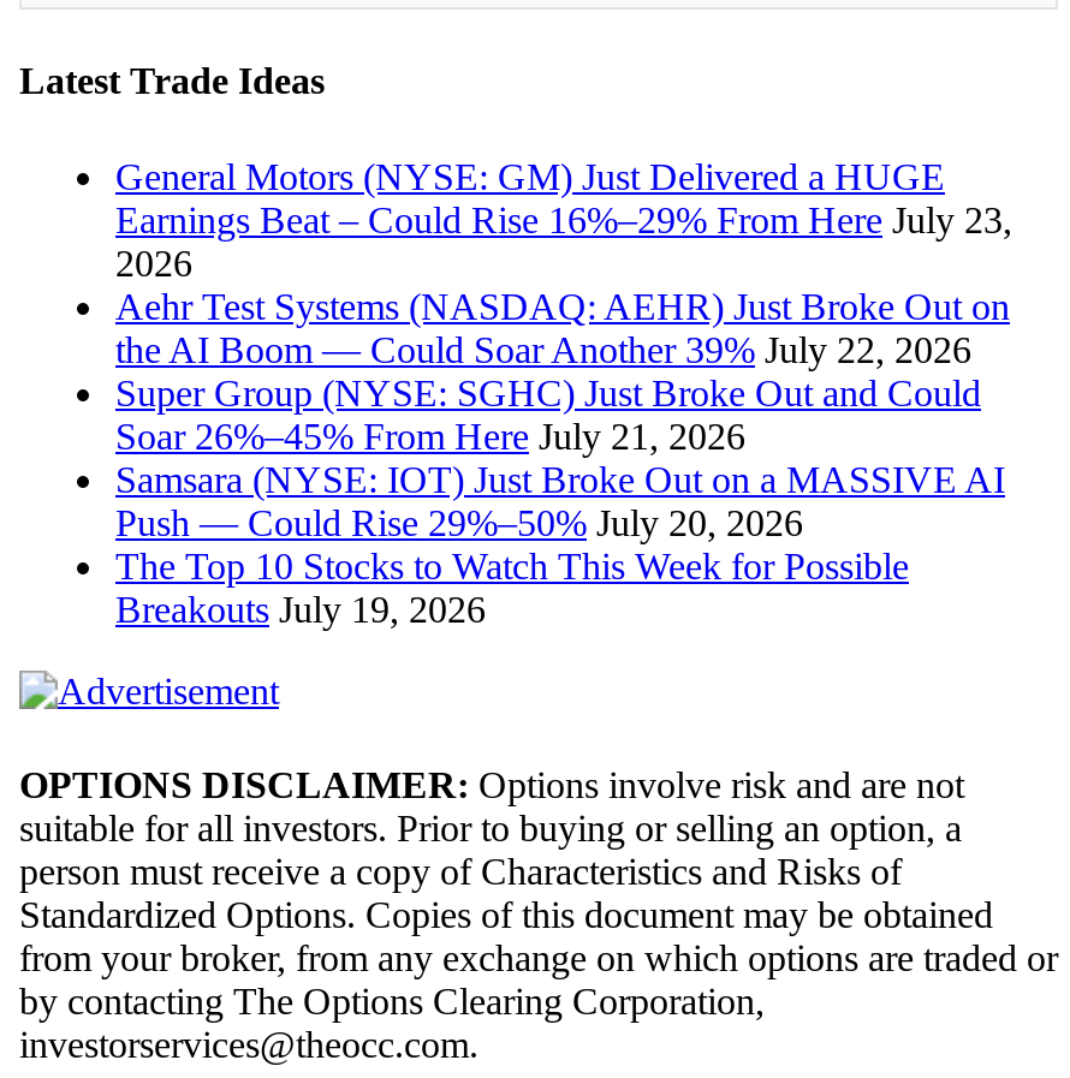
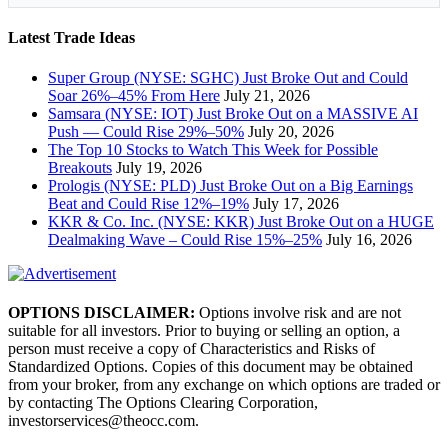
- General Motors (NYSE: GM) Just Delivered a HUGE
- Earnings Beat – Could Rise 16%–29% From Here July 23,
- 2026
- Aehr Test Systems (NASDAQ: AEHR) Just Broke Out on
- the AI Boom — Could Soar Another 39% July 22, 2026

moved up: Super Group (NYSE: SGHC) Just Broke Out and Could | Soar 26%–45% From Here July 21, 2026 | Samsara (NYSE: IOT) Just Broke Out on a MASSIVE AI | Push — Could Rise 29%–50% July 20, 2026 | The Top 10 Stocks to Watch This Week for Possible | Breakouts July 19, 2026

+ Prologis (NYSE: PLD) Just Broke Out on a Big Earnings
+ Beat and Could Rise 12%–19% July 17, 2026
+ KKR & Co. Inc. (NYSE: KKR) Just Broke Out on a HUGE
+ Dealmaking Wave – Could Rise 15%–25% July 16, 2026
